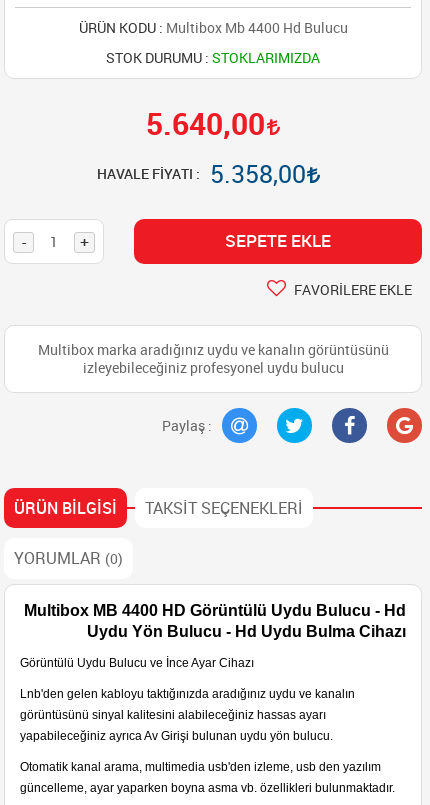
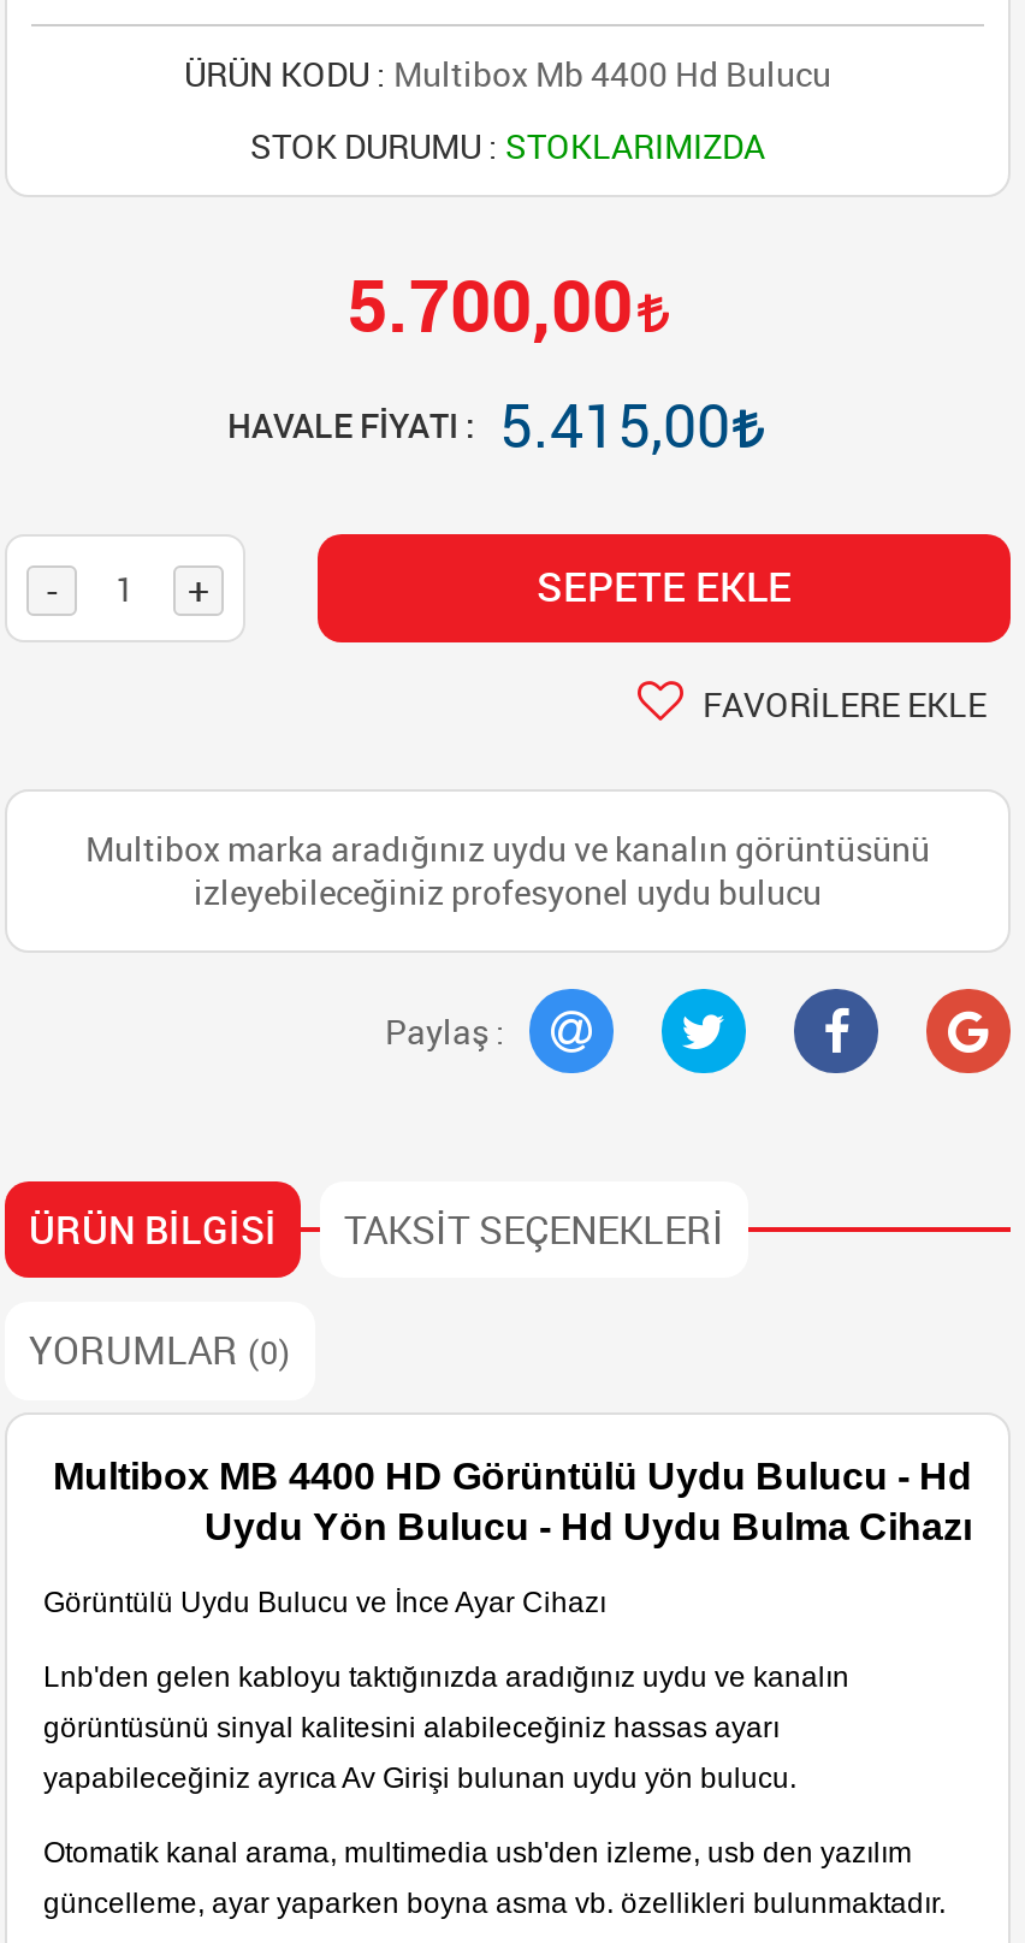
- 5.640,00
+ 5.700,00

- HAVALE FIYATI : 5.358,00
+ HAVALE FIYATI : 5.415,00
